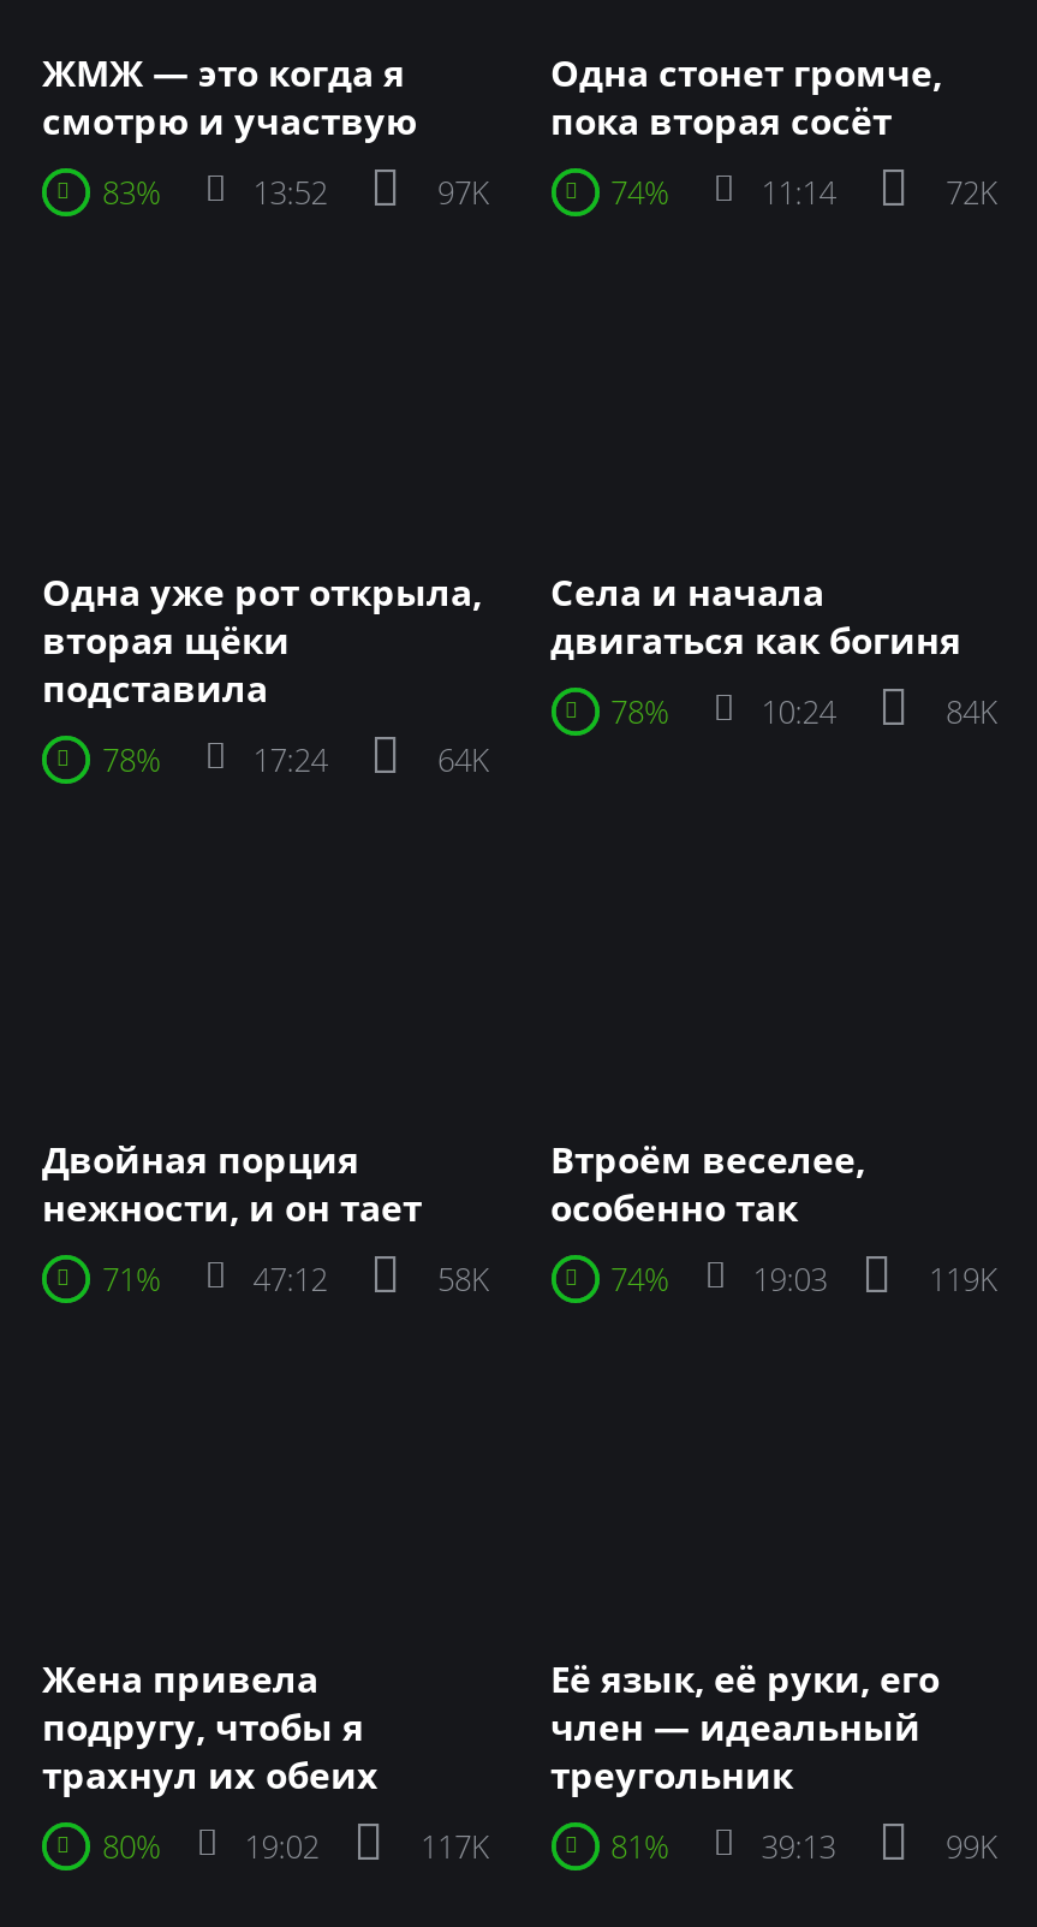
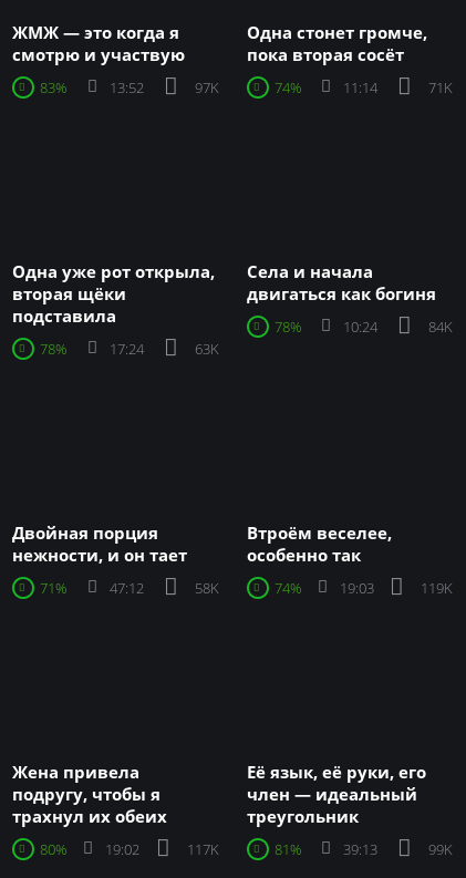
- 72K
+ 71K

- 64K
+ 63K
